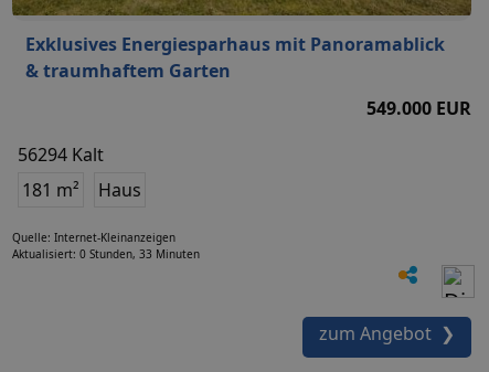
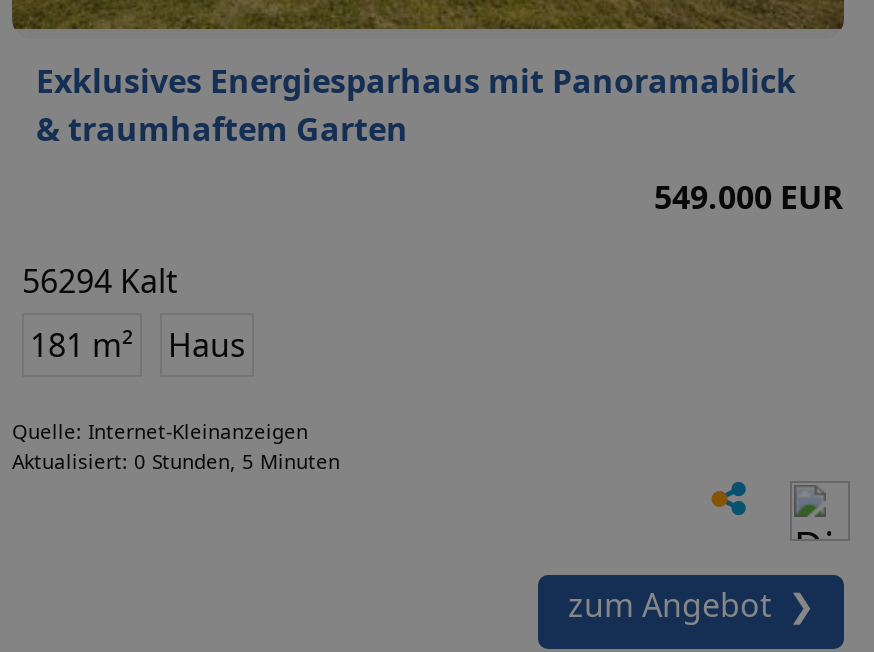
- Aktualisiert: 0 Stunden, 33 Minuten
+ Aktualisiert: 0 Stunden, 5 Minuten
